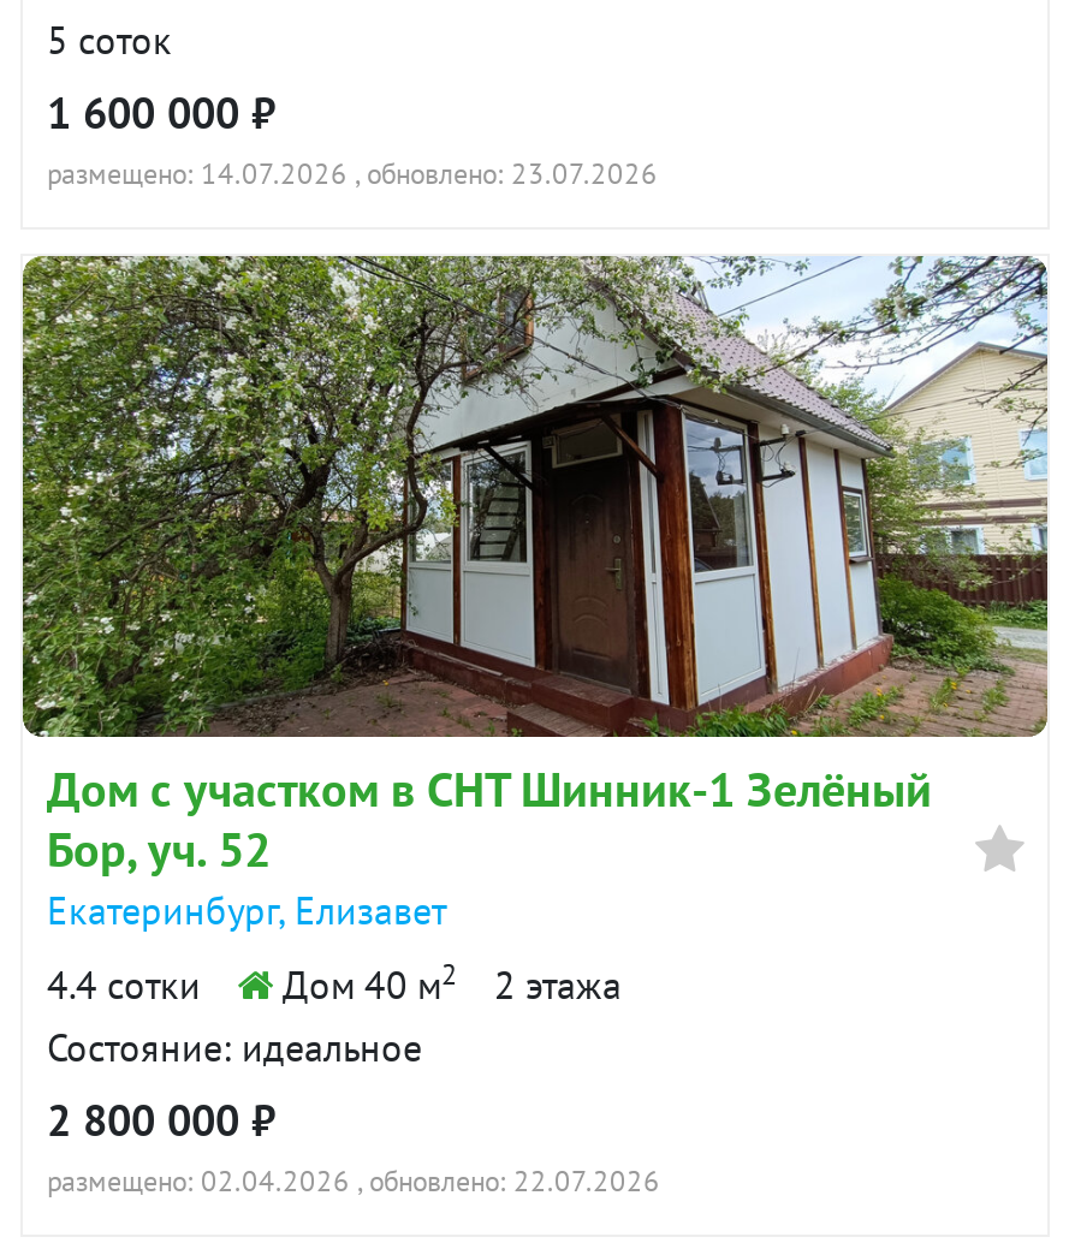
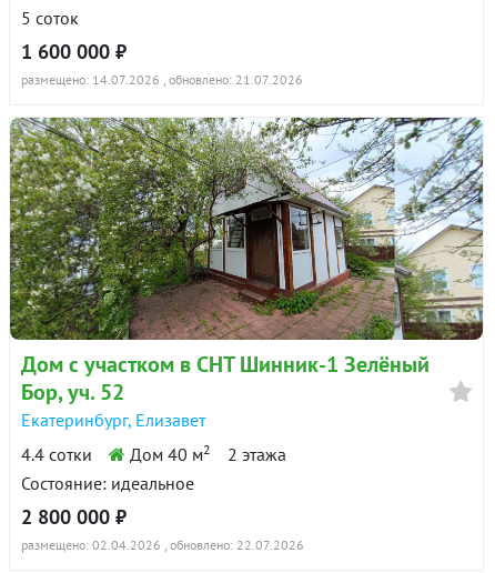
- размещено: 14.07.2026 , обновлено: 23.07.2026
+ размещено: 14.07.2026 , обновлено: 21.07.2026

- [image]
+ [image]
